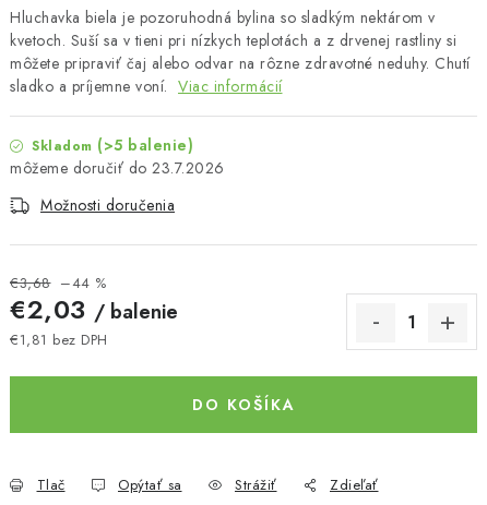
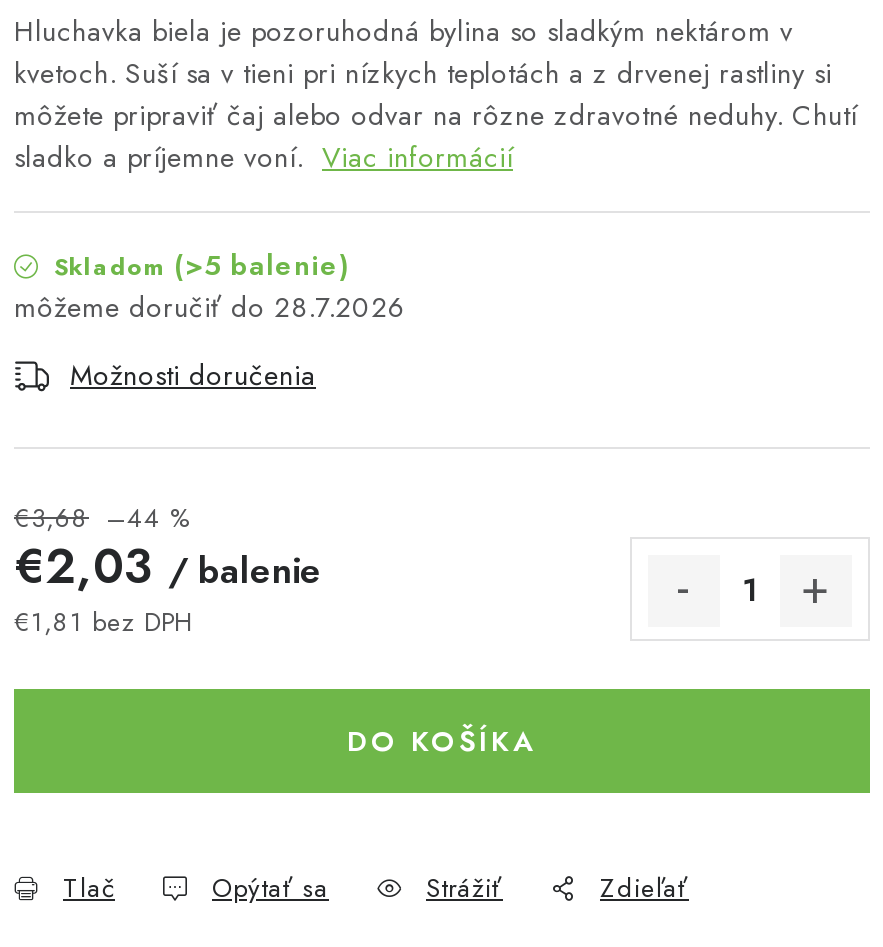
- 23.7.2026
+ 28.7.2026
